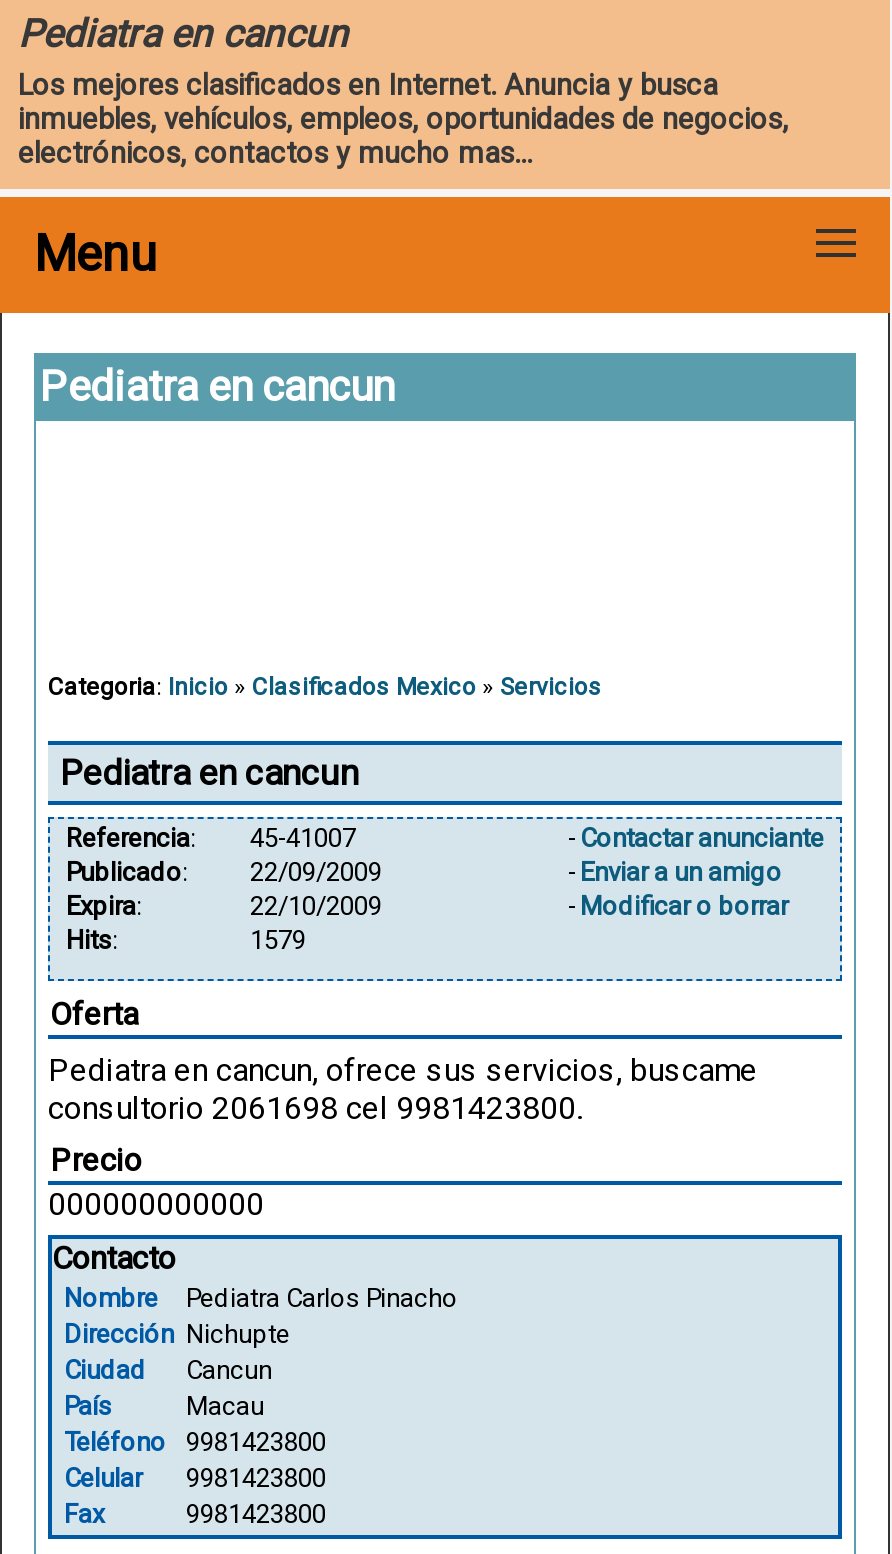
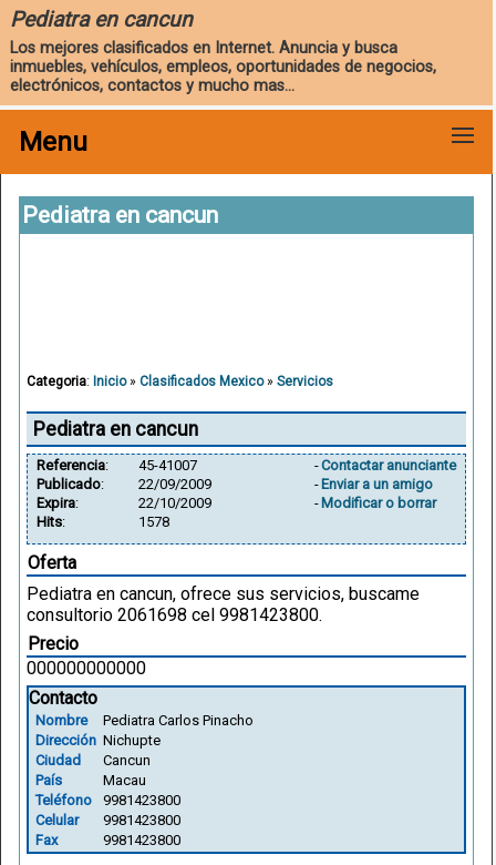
- 1579
+ 1578
